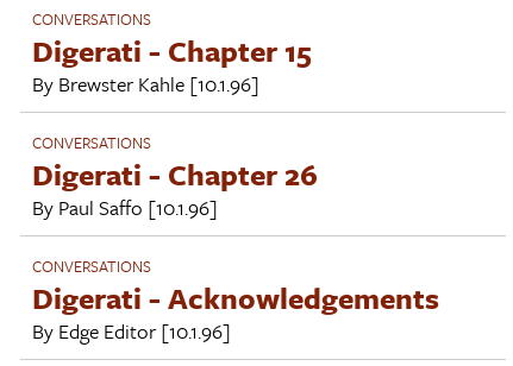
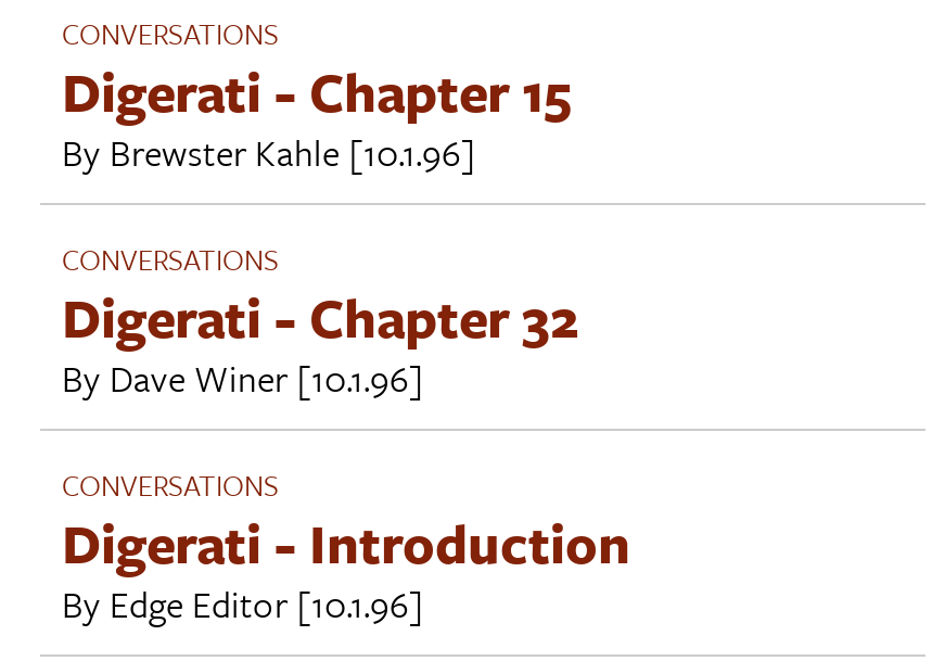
- Digerati - Chapter 26
+ Digerati - Chapter 32

- By Paul Saffo [10.1.96]
+ By Dave Winer [10.1.96]

- Digerati - Acknowledgements
+ Digerati - Introduction
